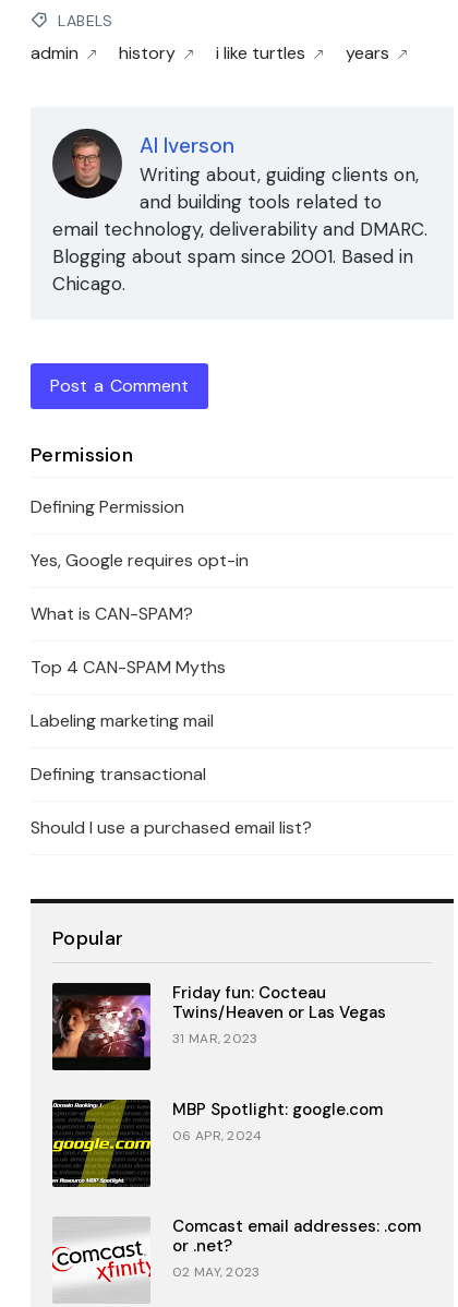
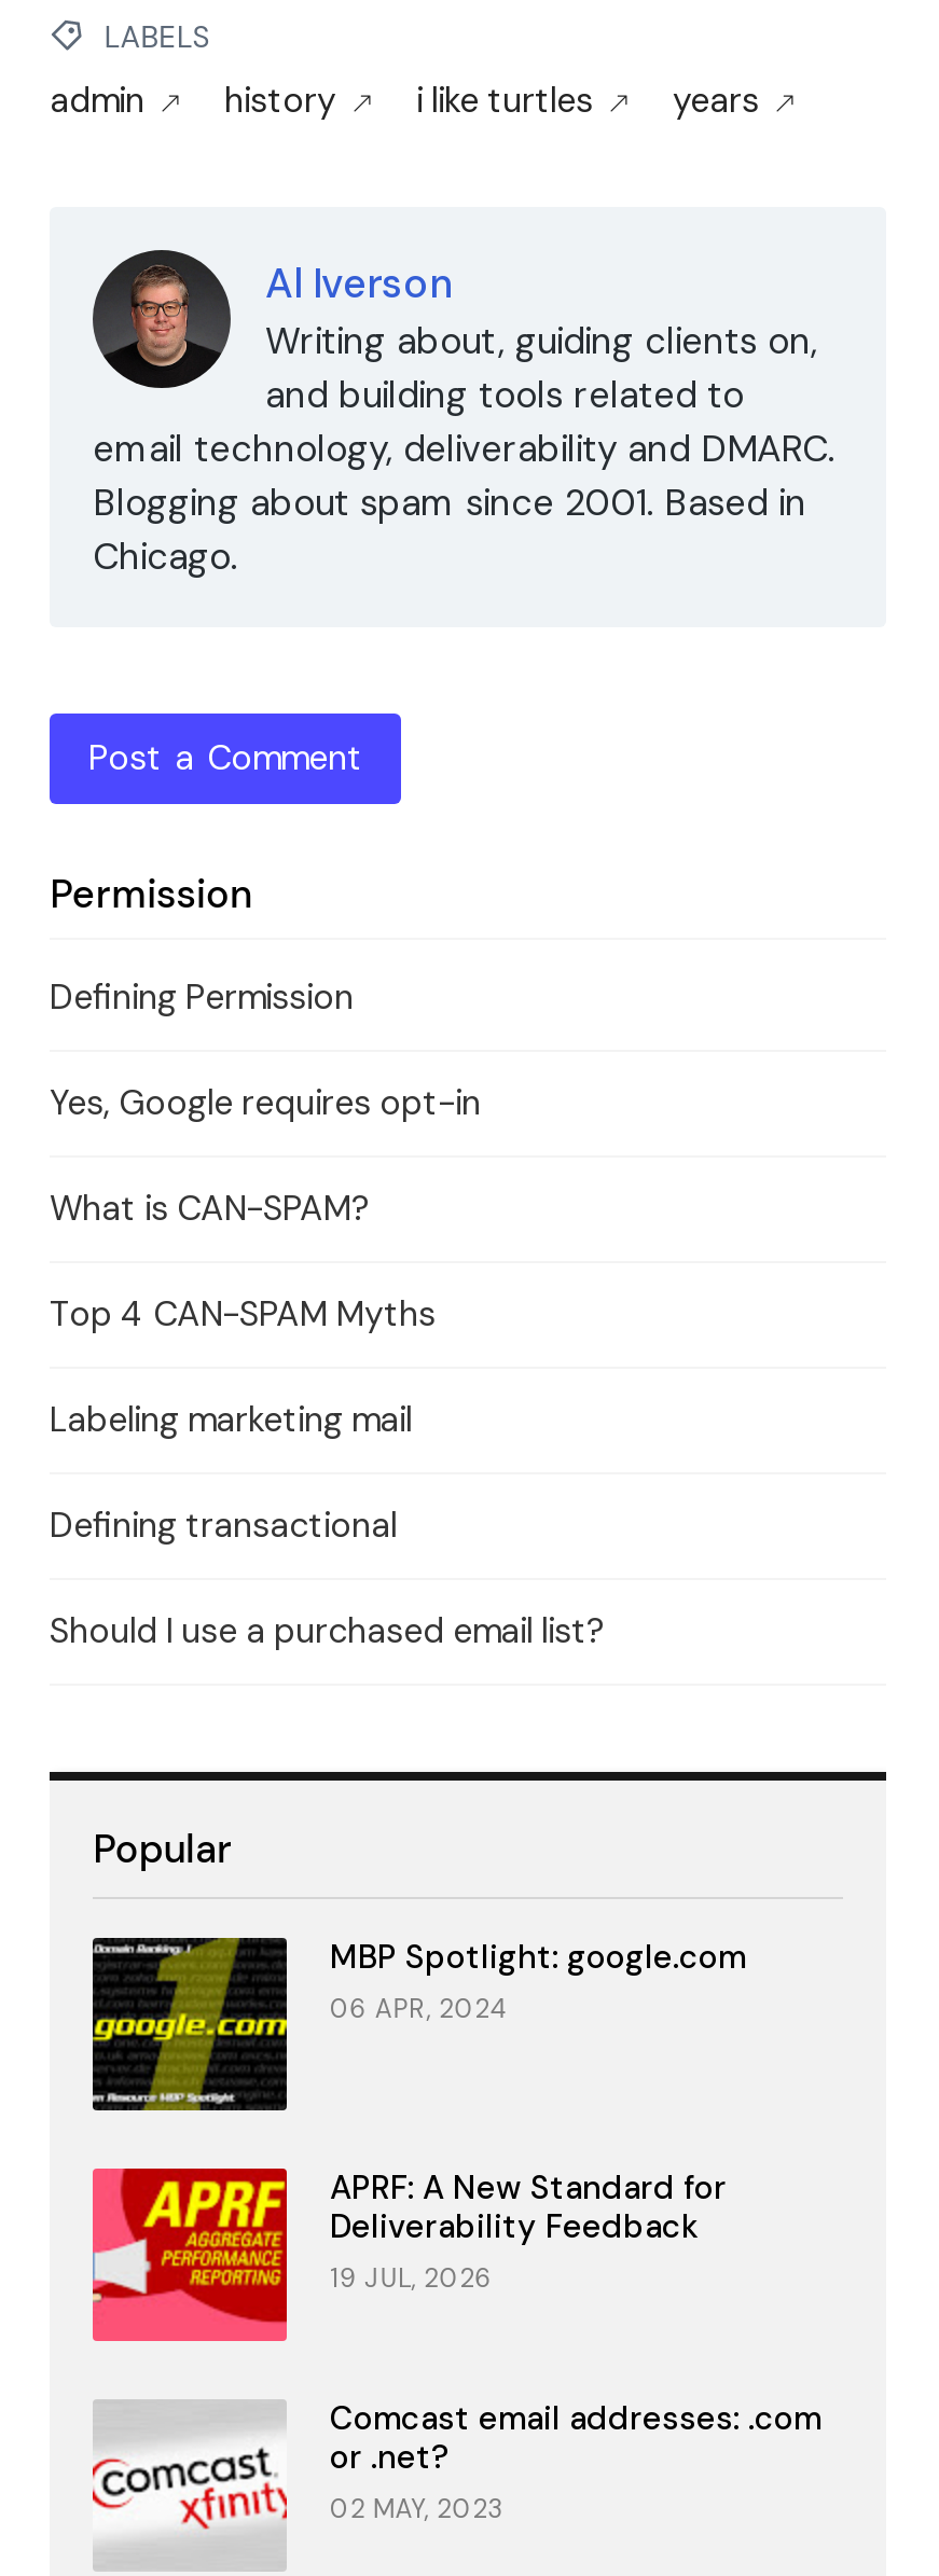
- [image]
- Friday fun: Cocteau
- Twins/Heaven or Las Vegas
- 31 MAR, 2023

moved up: [image] | MBP Spotlight: google.com | 06 APR, 2024

+ [image]
+ APRF: A New Standard for
+ Deliverability Feedback
+ 19 JUL, 2026
